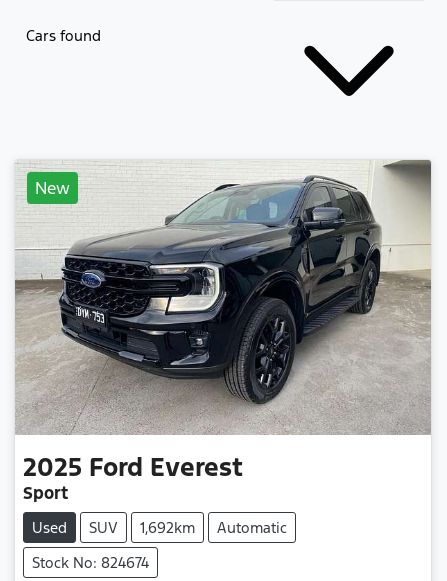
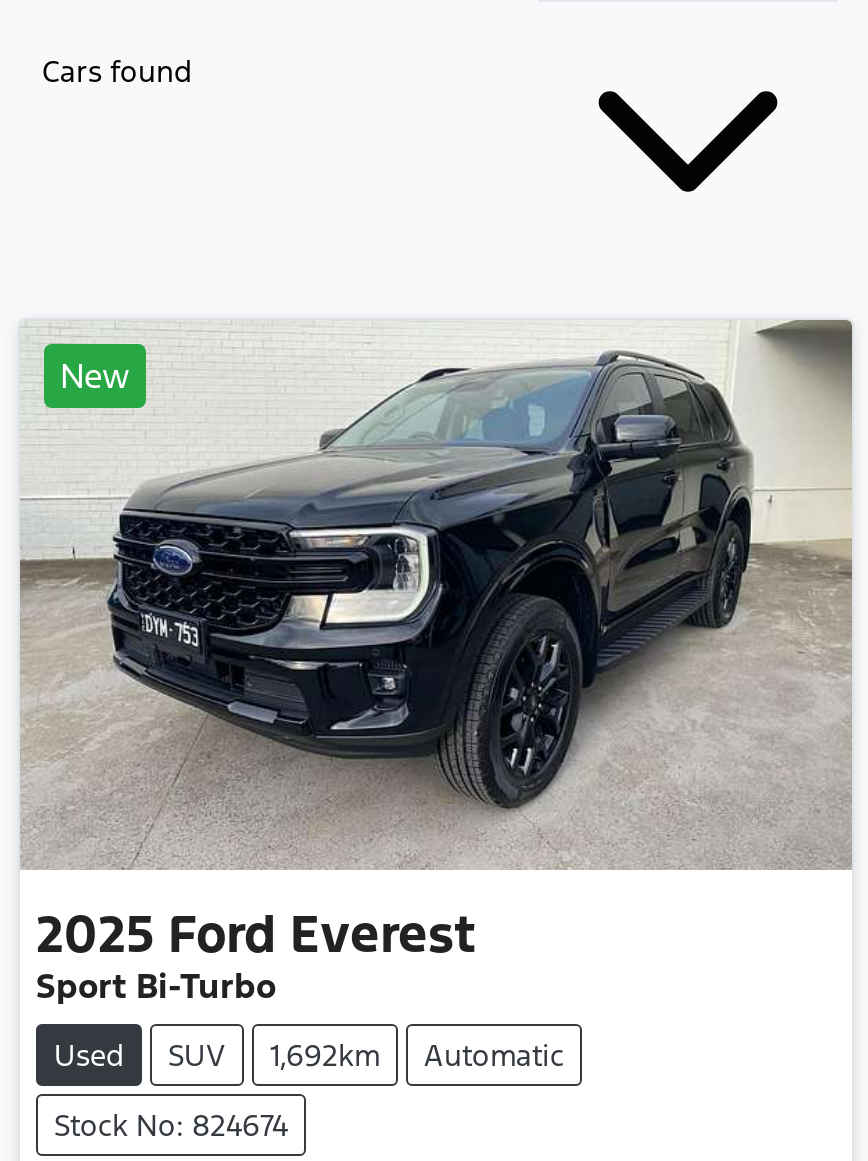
- Sport
+ Sport Bi-Turbo
